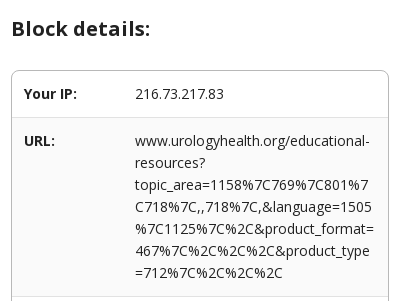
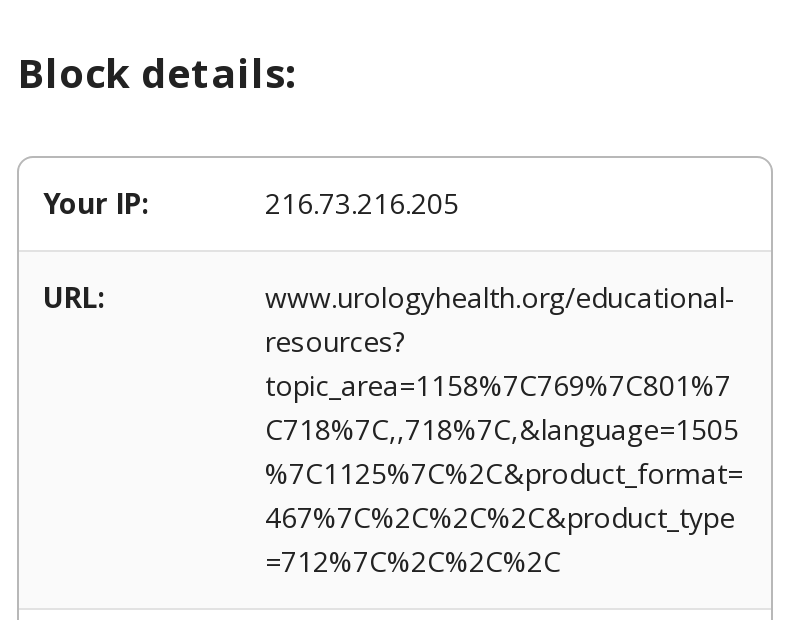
- 216.73.217.83
+ 216.73.216.205
